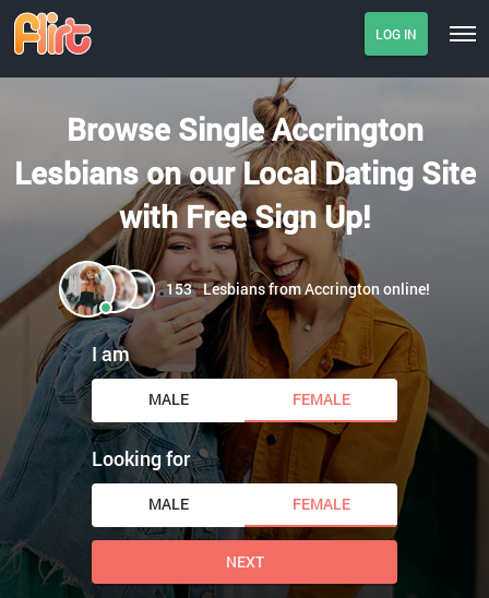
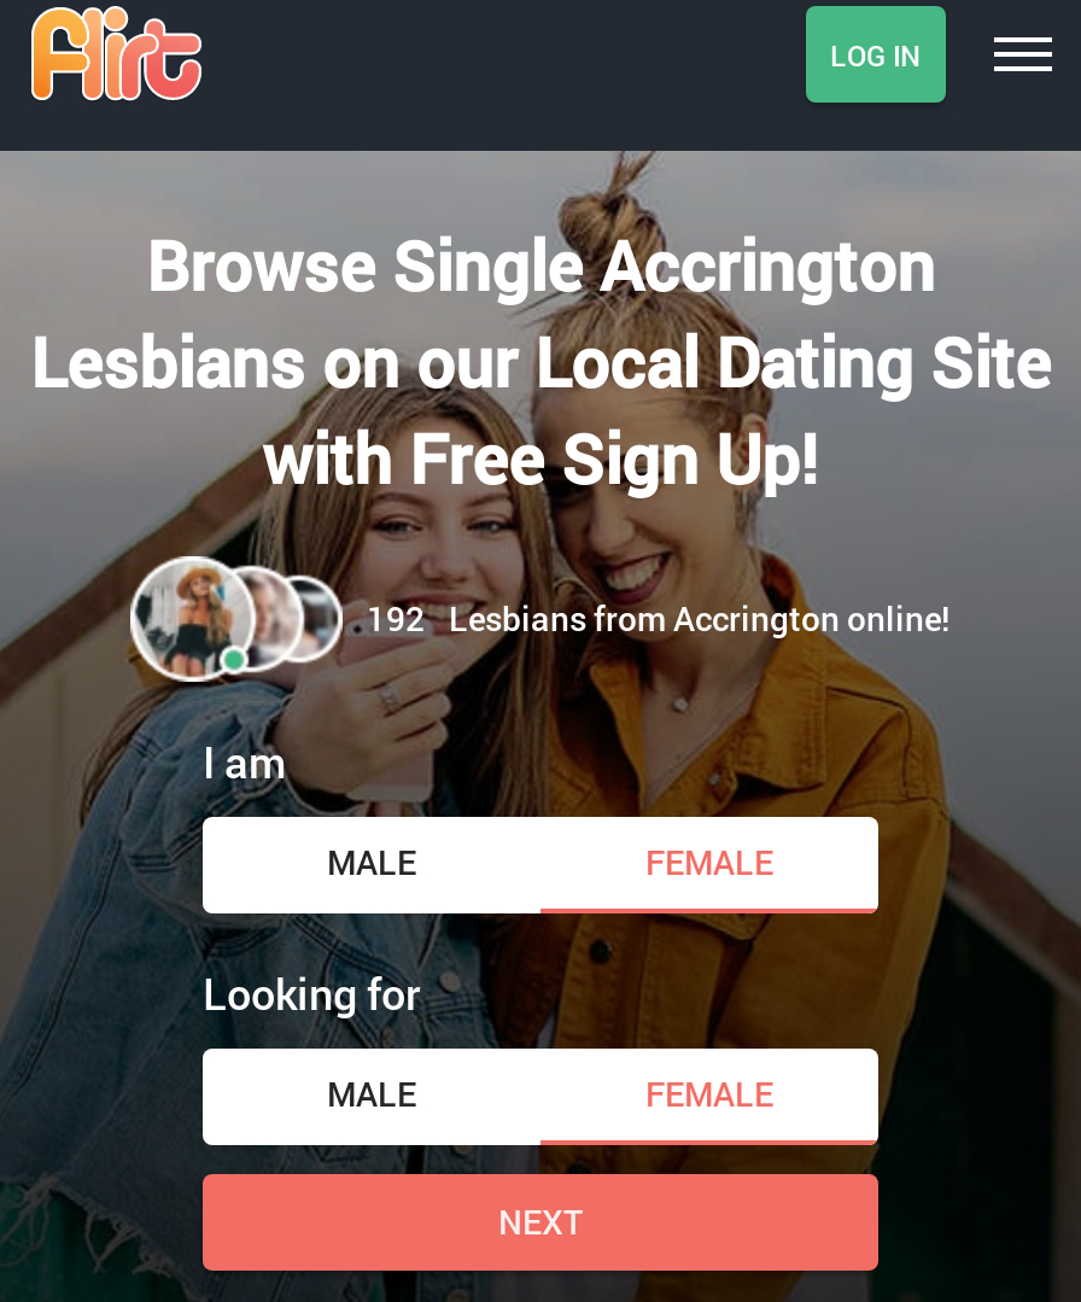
- 153 Lesbians from Accrington online!
+ 192 Lesbians from Accrington online!
